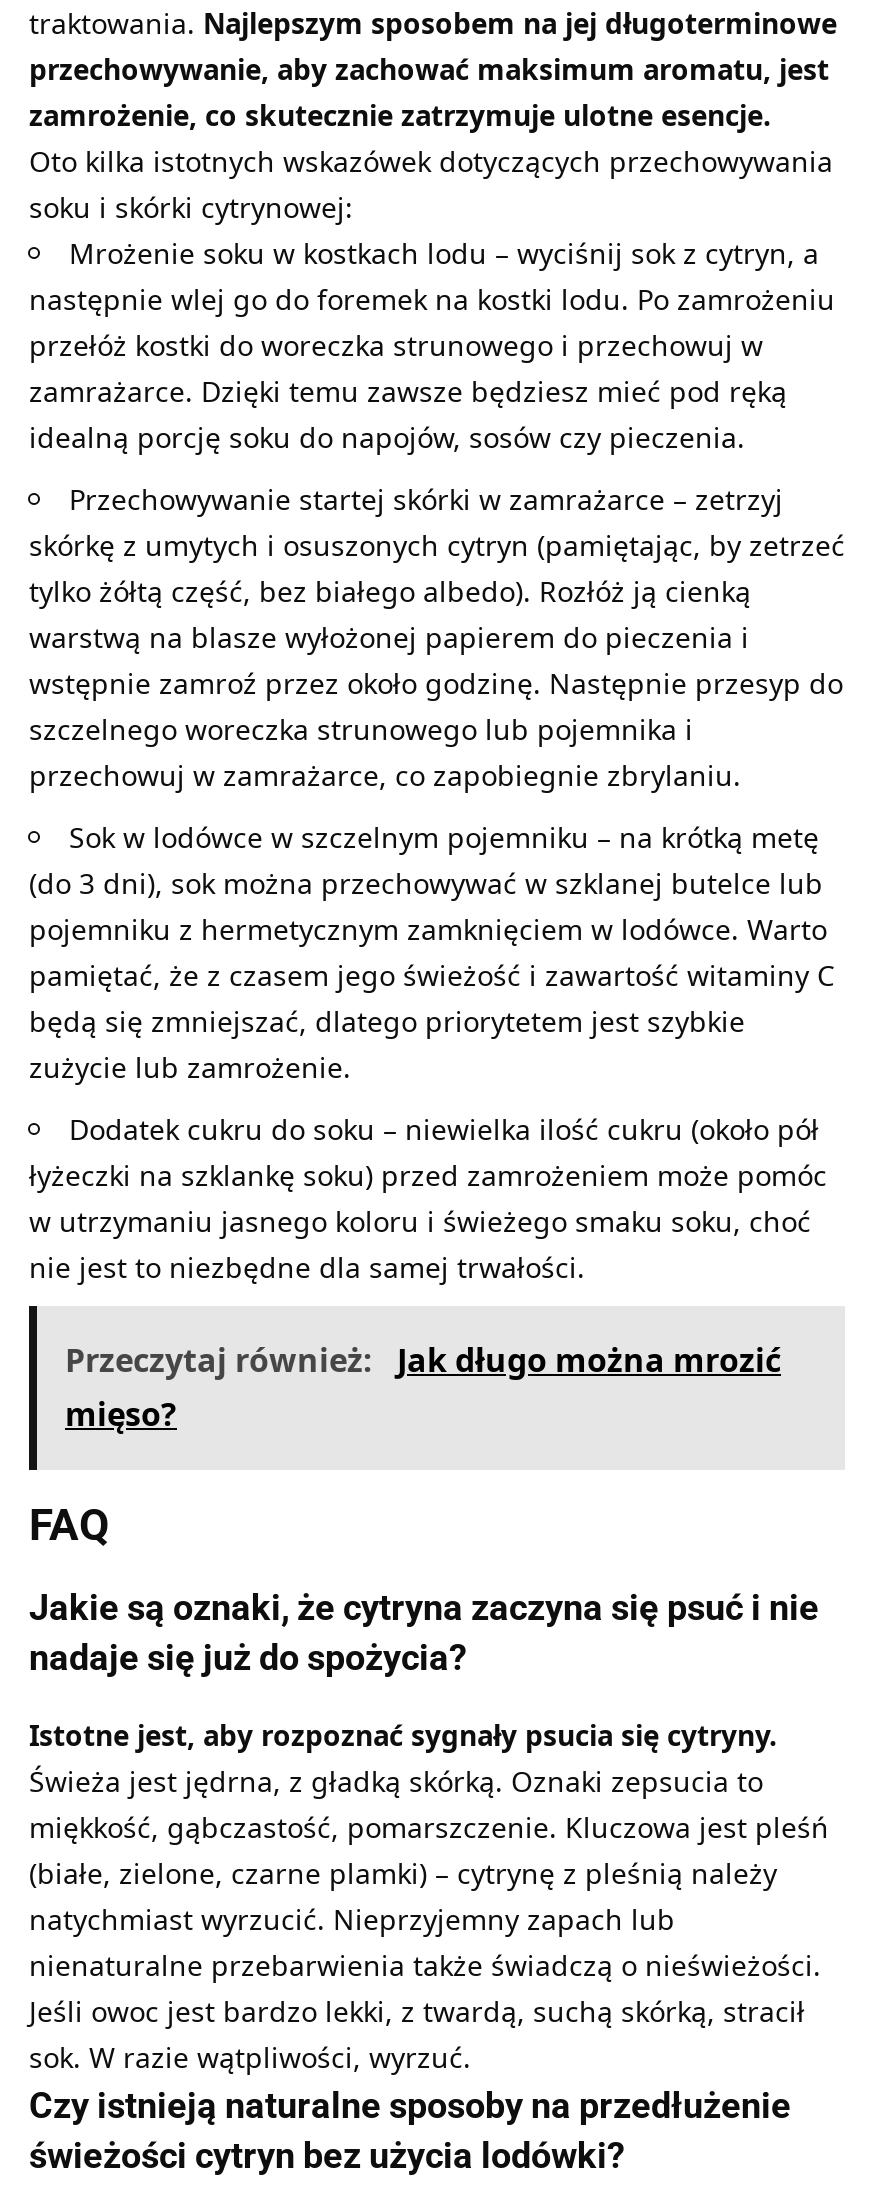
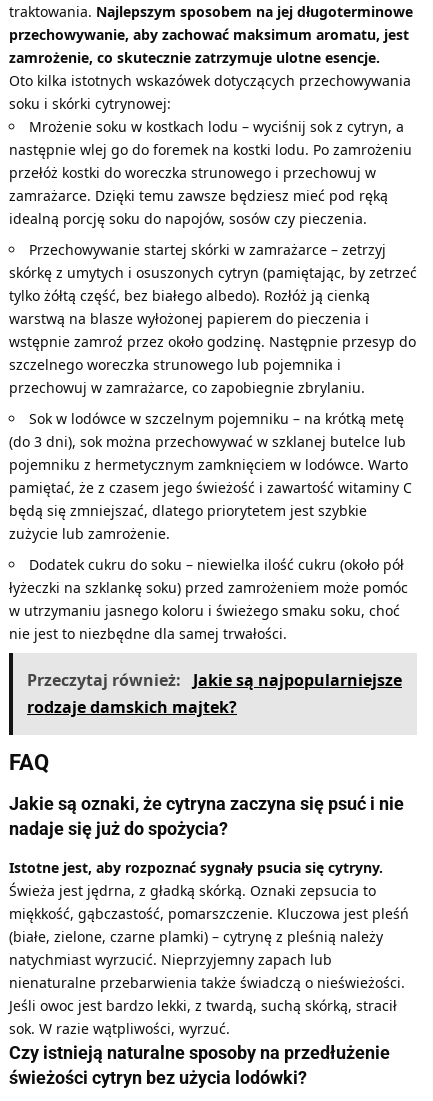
- Przeczytaj również: Jak długo można mrozić
- mięso?
+ Przeczytaj również: Jakie są najpopularniejsze
+ rodzaje damskich majtek?
